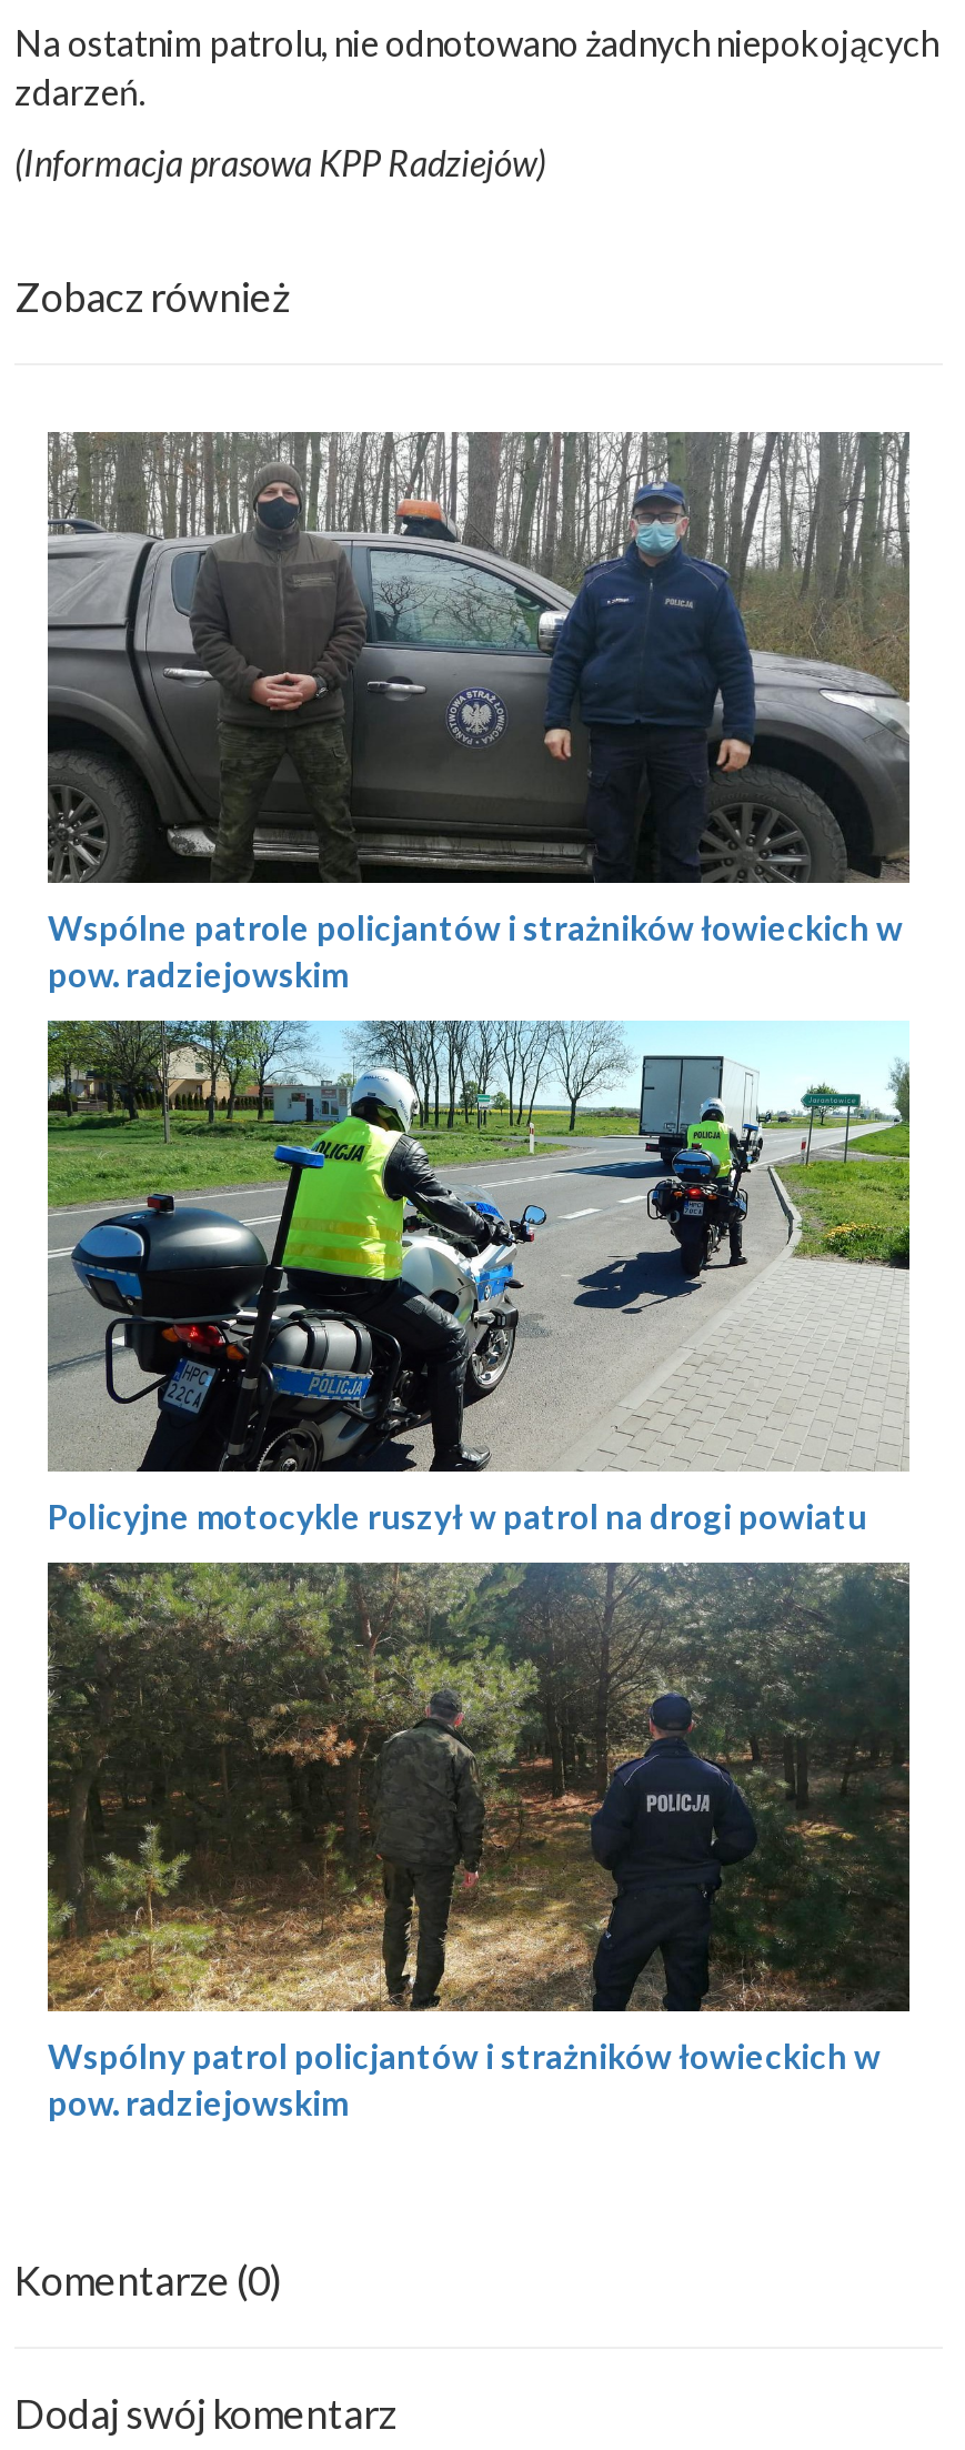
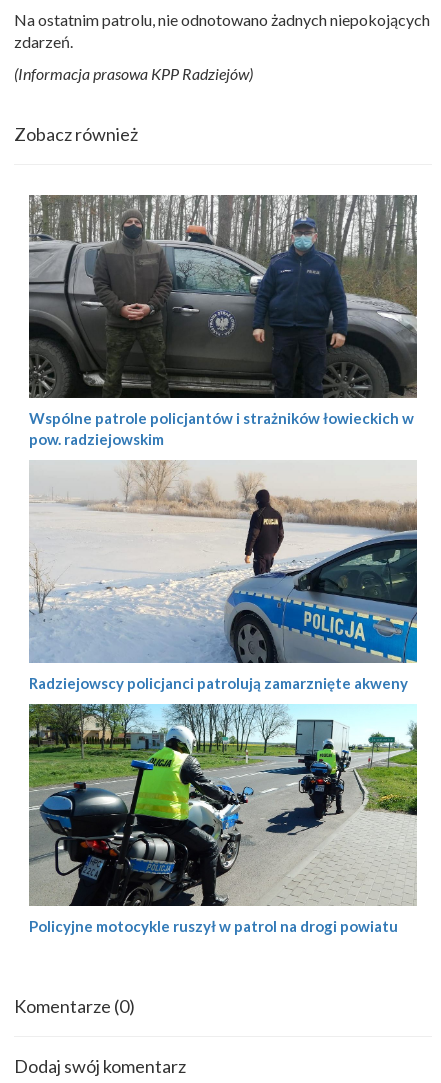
+ [image]
+ Radziejowscy policjanci patrolują zamarznięte akweny

moved down: [image] | Policyjne motocykle ruszył w patrol na drogi powiatu

- [image]
- Wspólny patrol policjantów i strażników łowieckich w
- pow. radziejowskim
